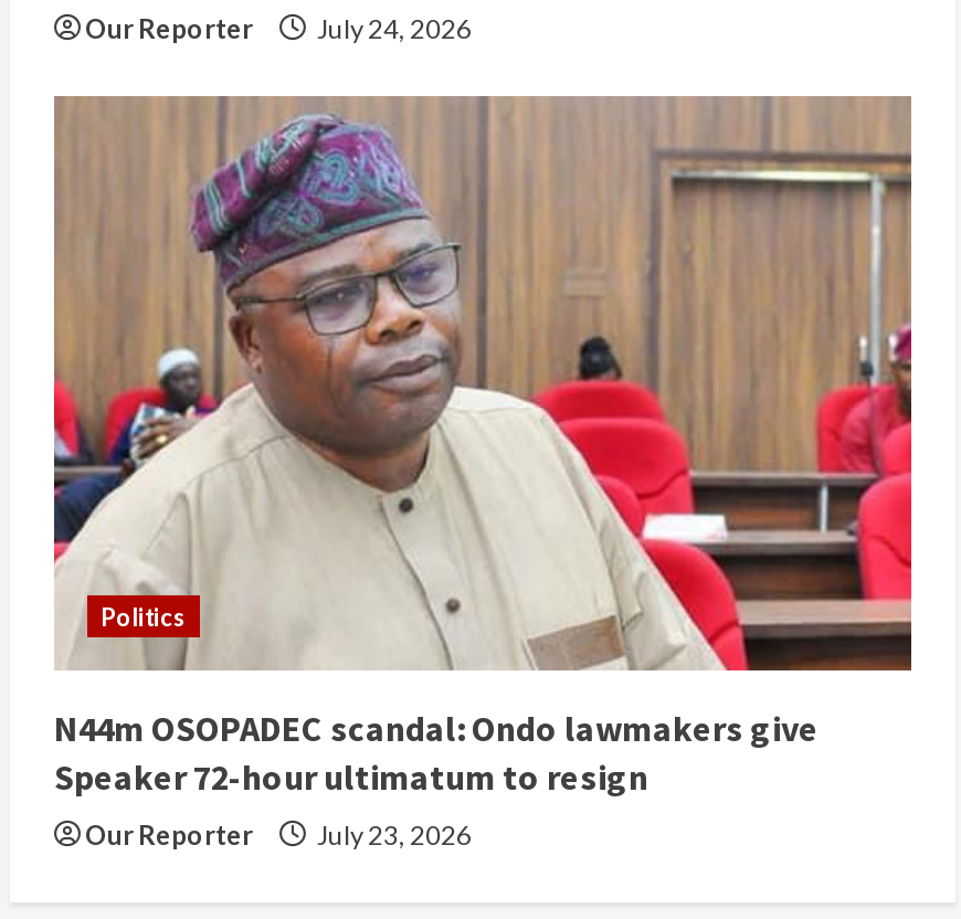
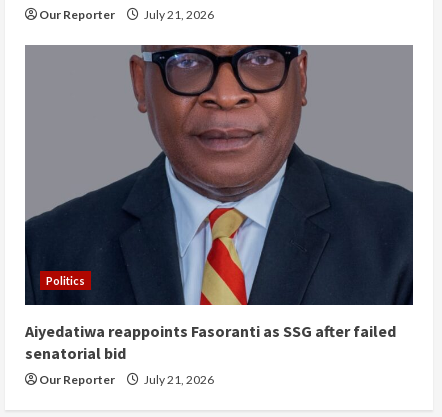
- Our Reporter July 24, 2026
+ Our Reporter July 21, 2026

- [image]
- N44m OSOPADEC scandal: Ondo lawmakers give
- Speaker 72-hour ultimatum to resign
+ [image]
+ Aiyedatiwa reappoints Fasoranti as SSG after failed
+ senatorial bid

- Our Reporter July 23, 2026
+ Our Reporter July 21, 2026
